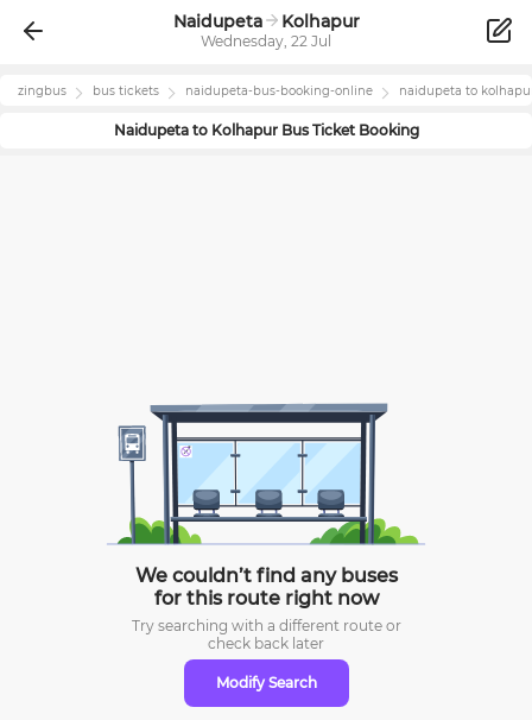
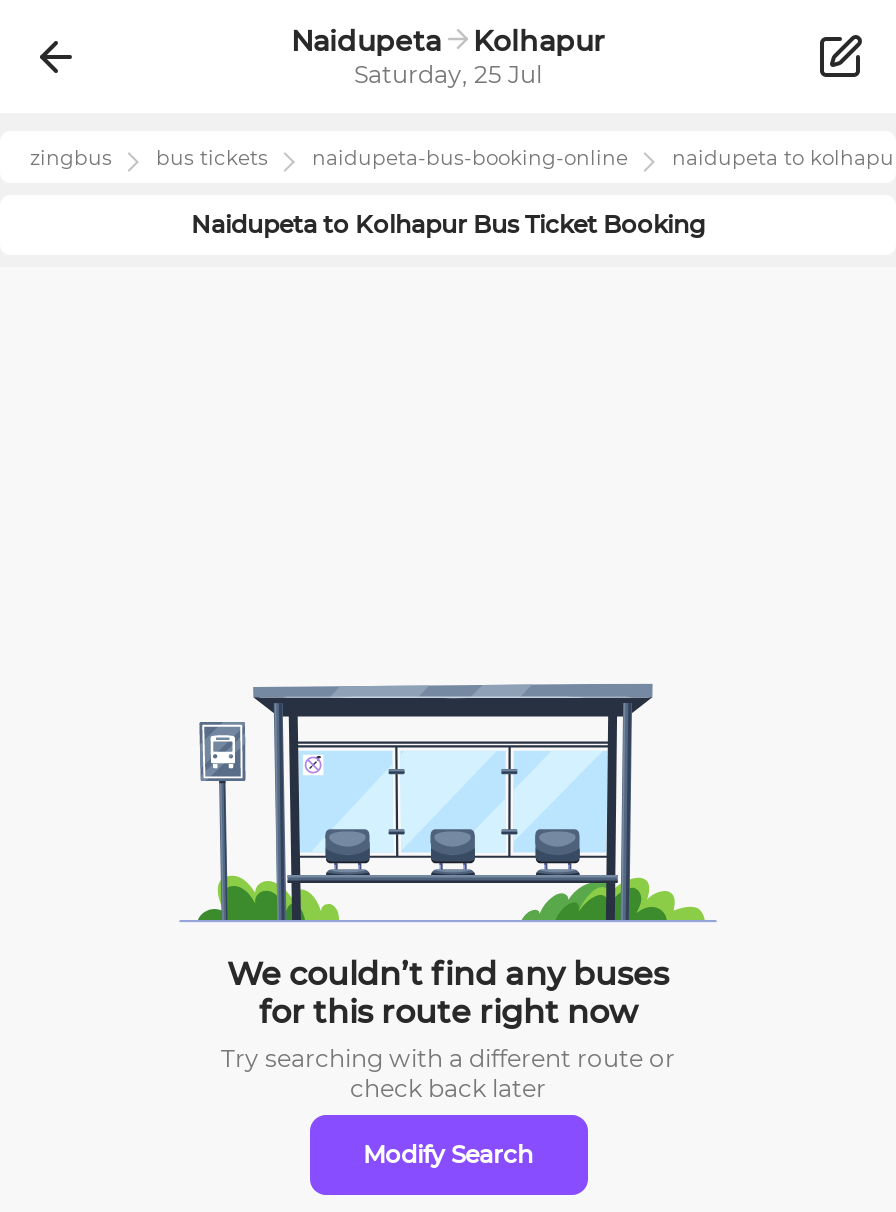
- Wednesday, 22 Jul
+ Saturday, 25 Jul
